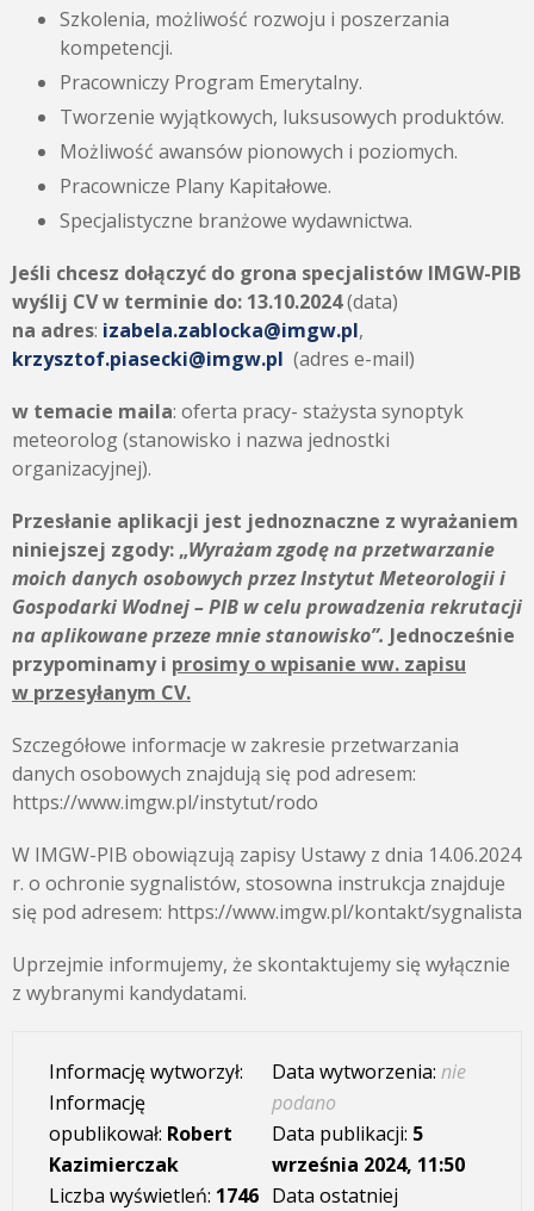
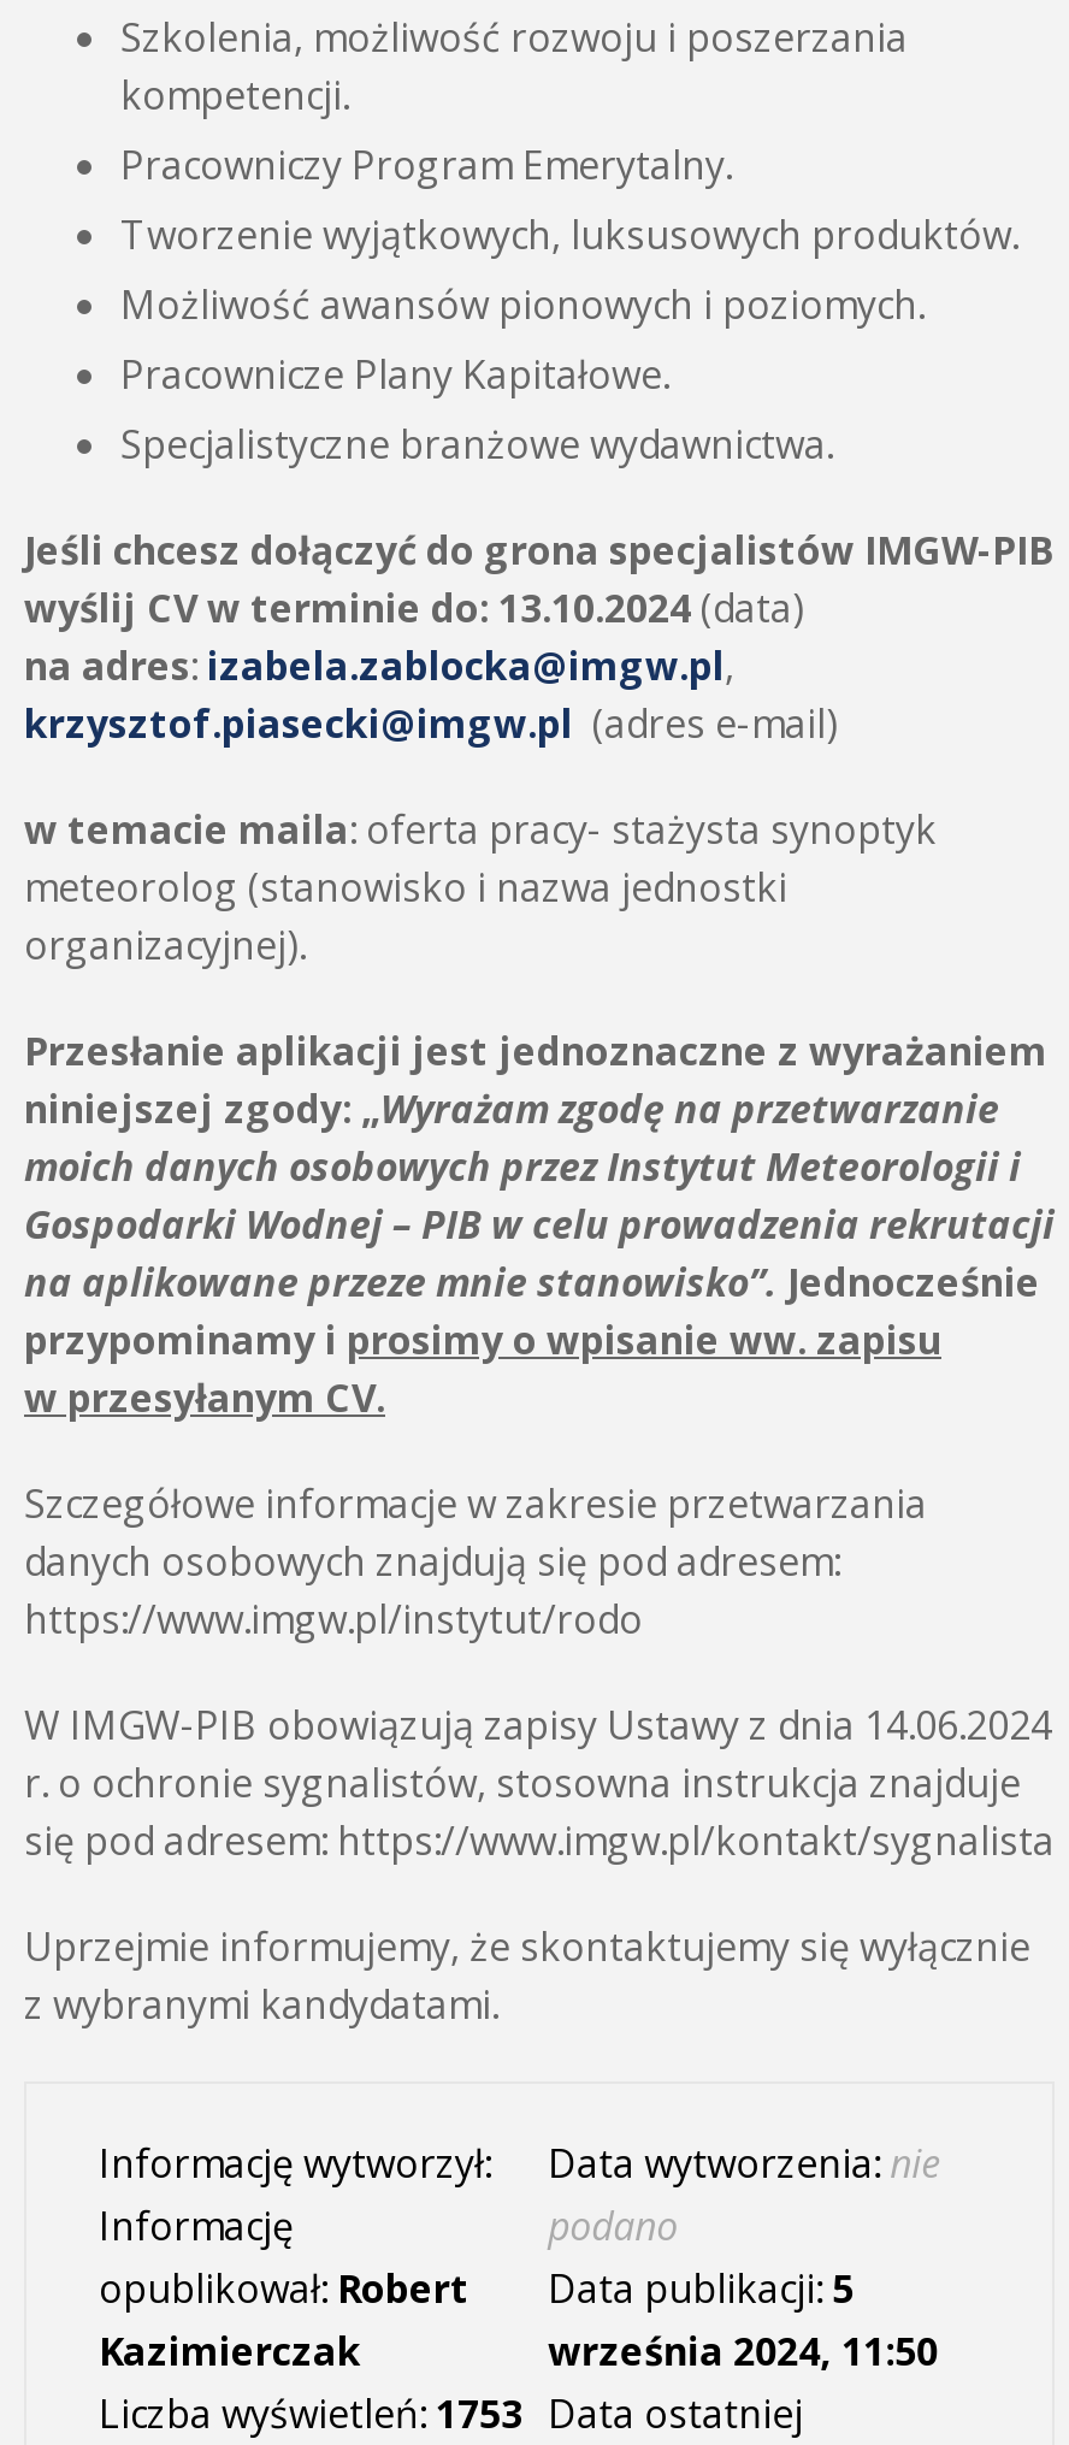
- Liczba wyświetleń: 1746
+ Liczba wyświetleń: 1753
